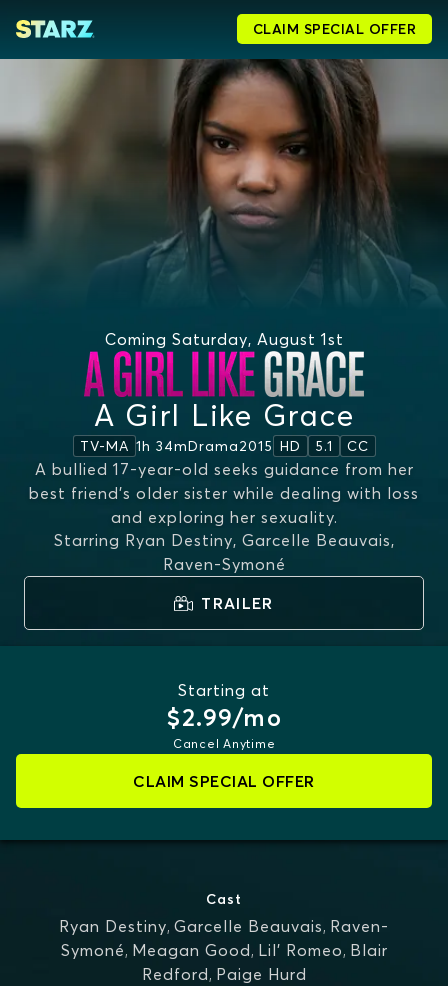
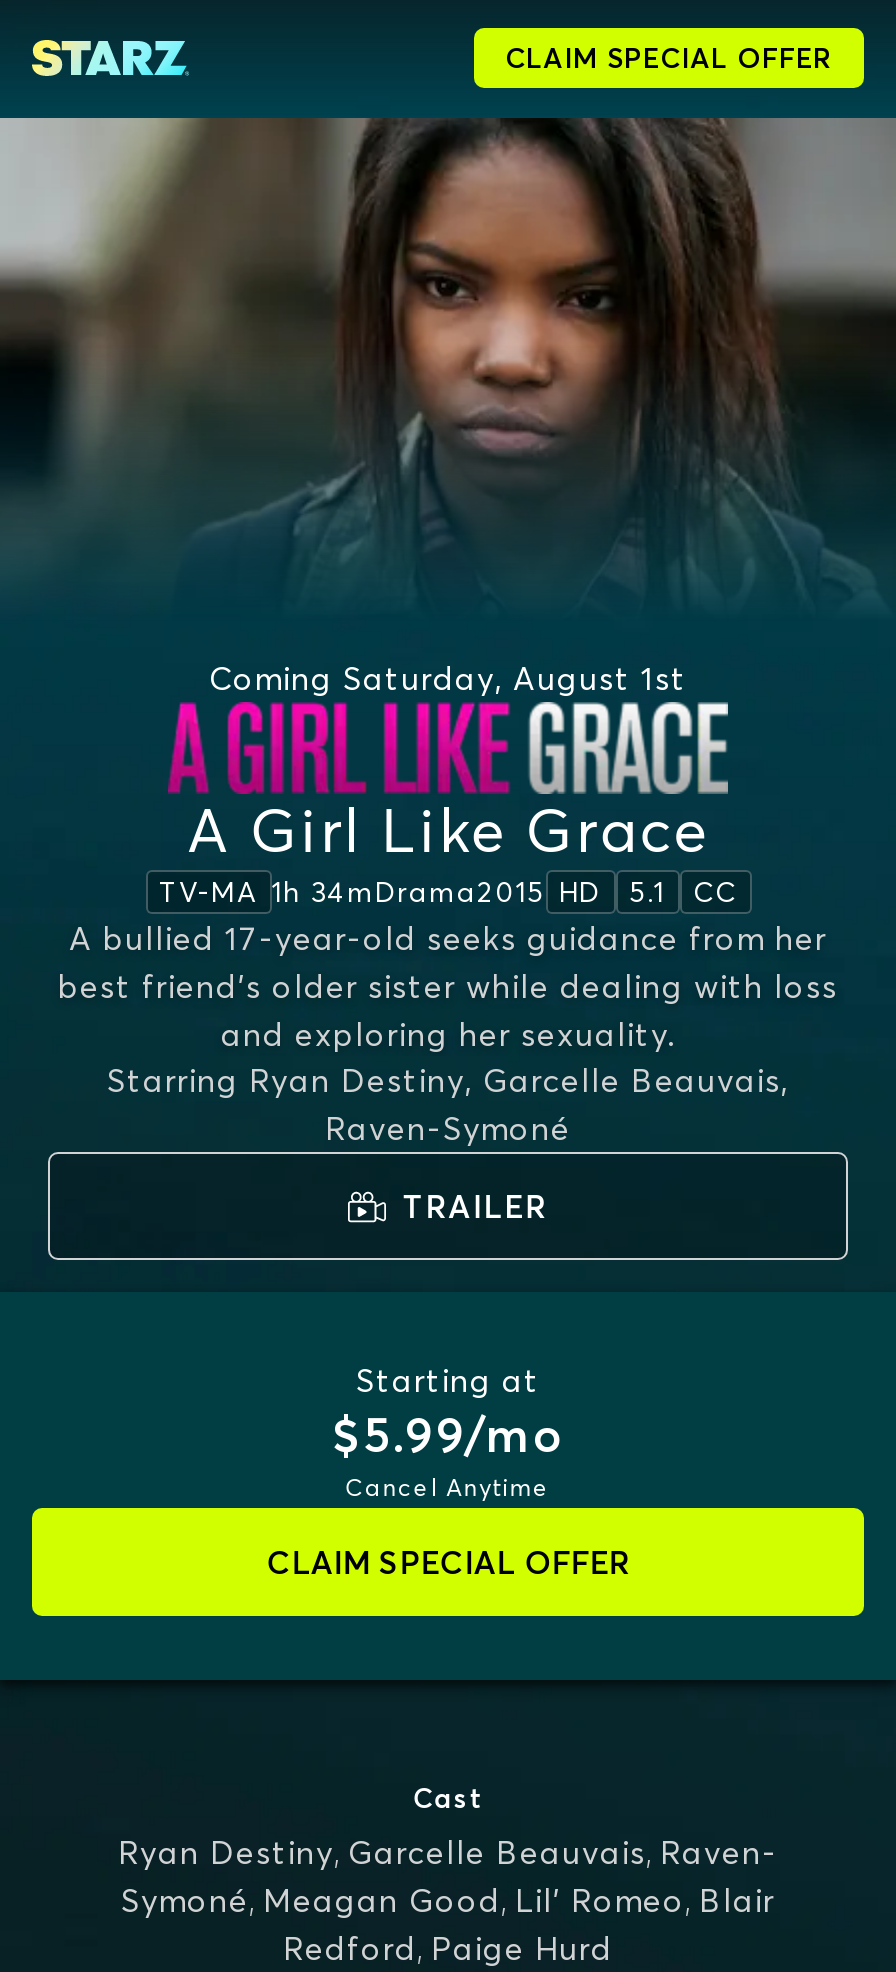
- $2.99/mo
+ $5.99/mo
